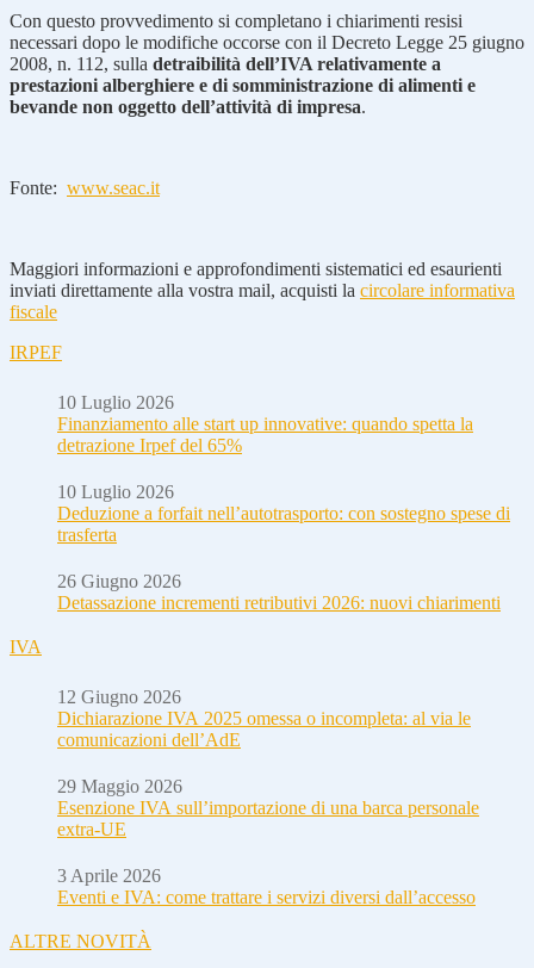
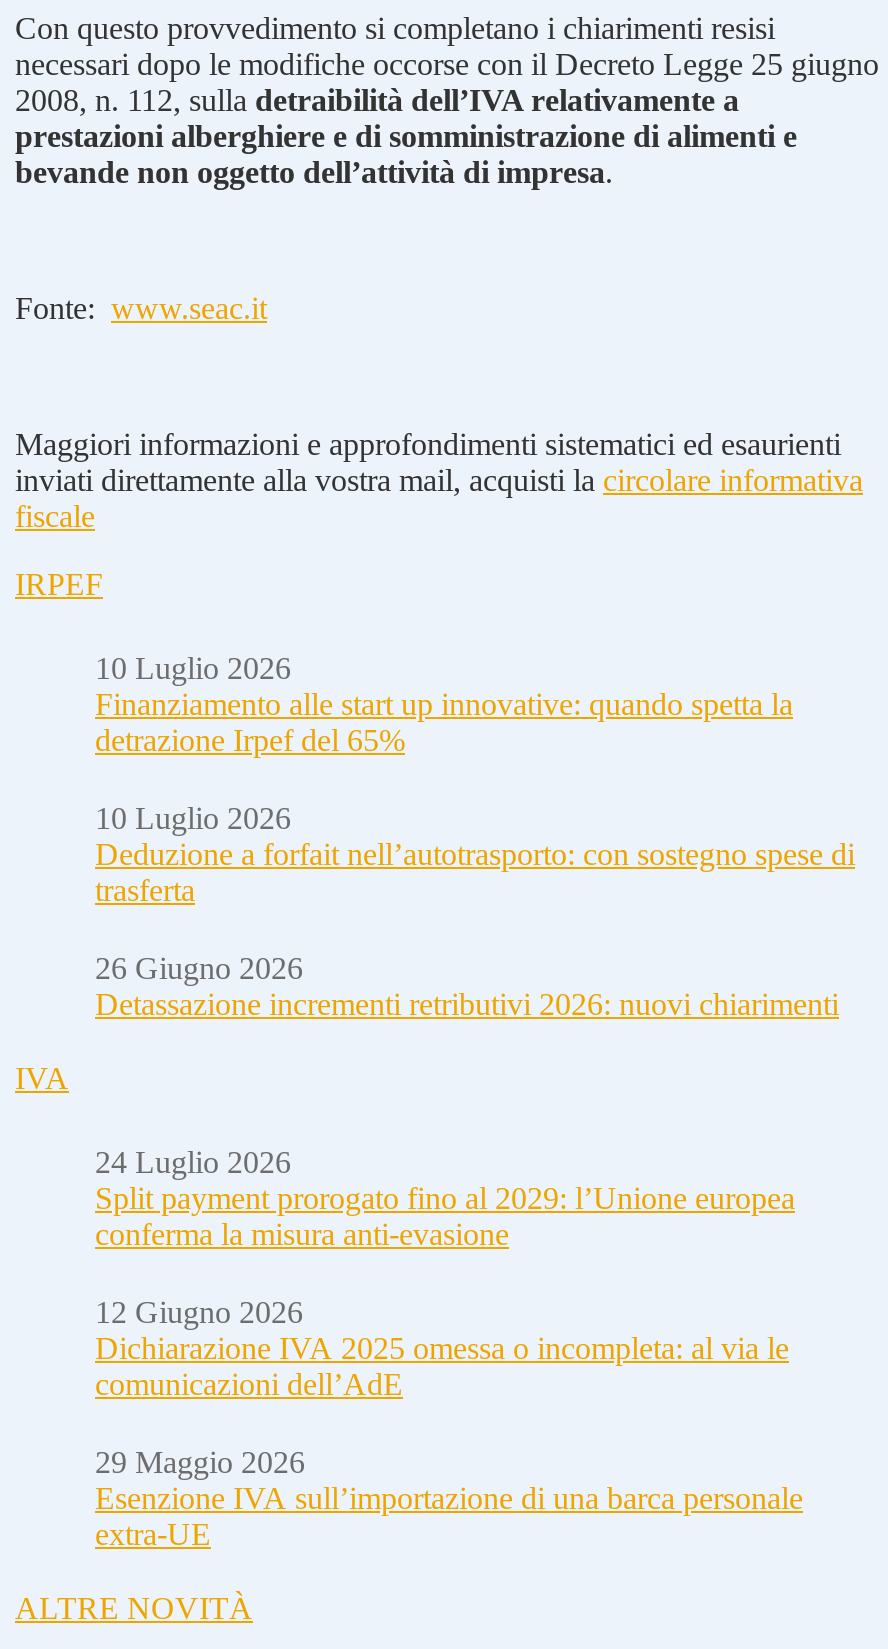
+ 24 Luglio 2026
+ Split payment prorogato fino al 2029: l’Unione europea
+ conferma la misura anti-evasione

moved down: 12 Giugno 2026 | Dichiarazione IVA 2025 omessa o incompleta: al via le | comunicazioni dell’AdE | 29 Maggio 2026 | Esenzione IVA sull’importazione di una barca personale | extra-UE

- 3 Aprile 2026
- Eventi e IVA: come trattare i servizi diversi dall’accesso
